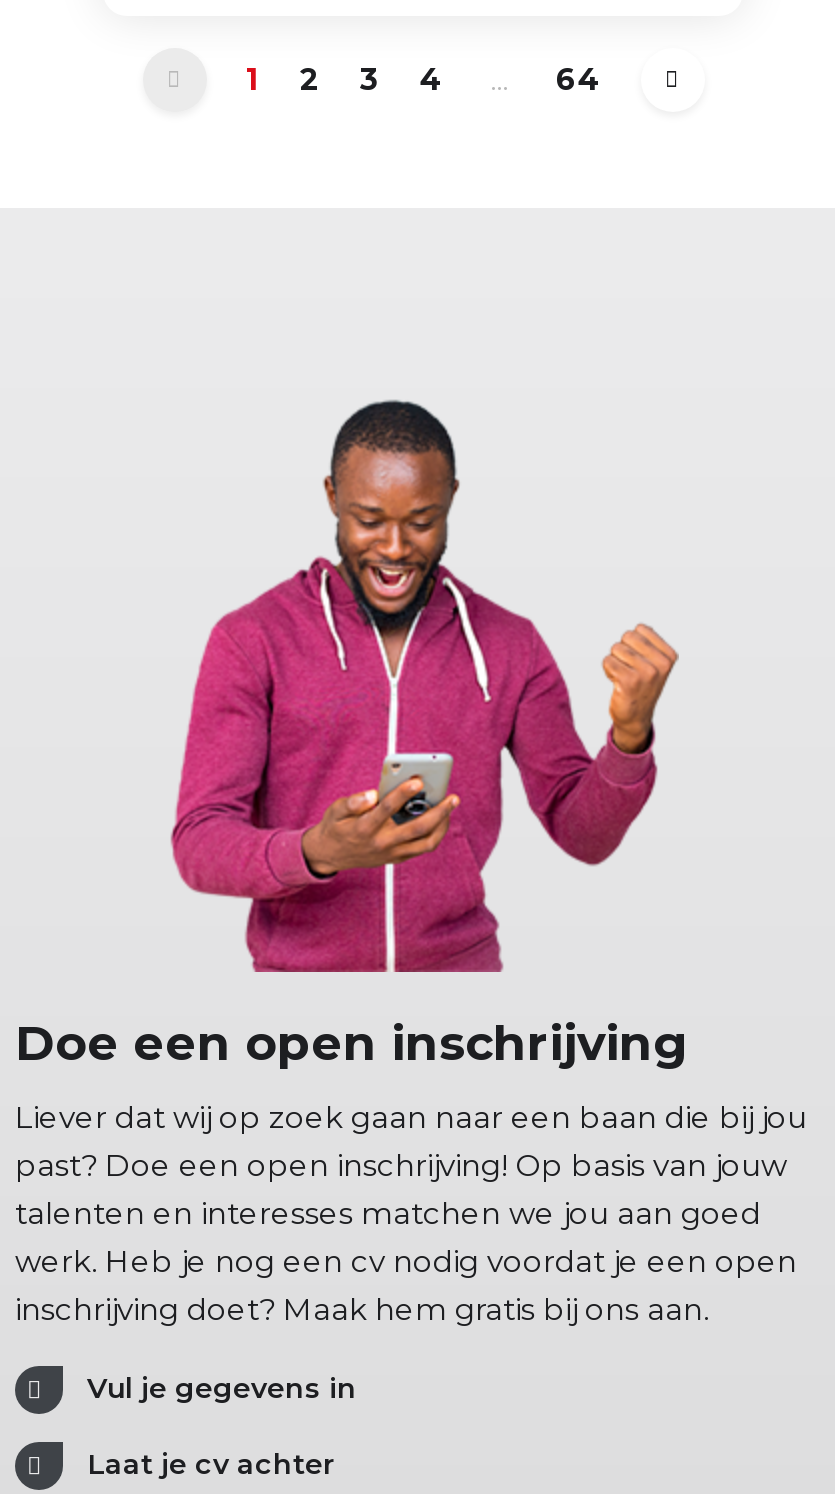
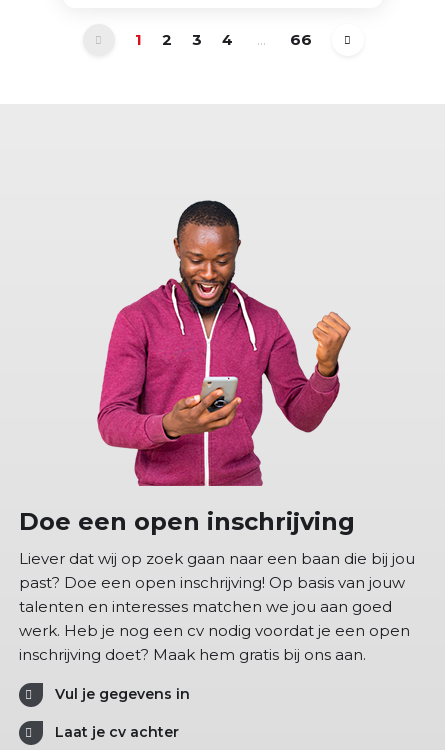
- 64
+ 66
